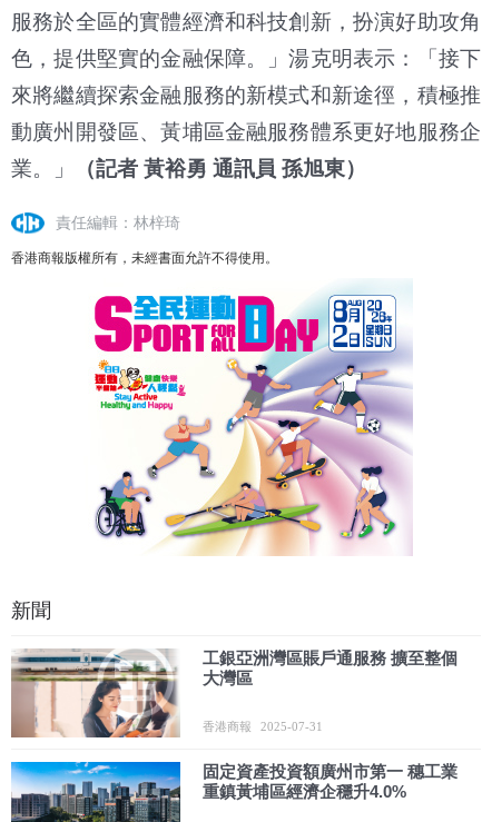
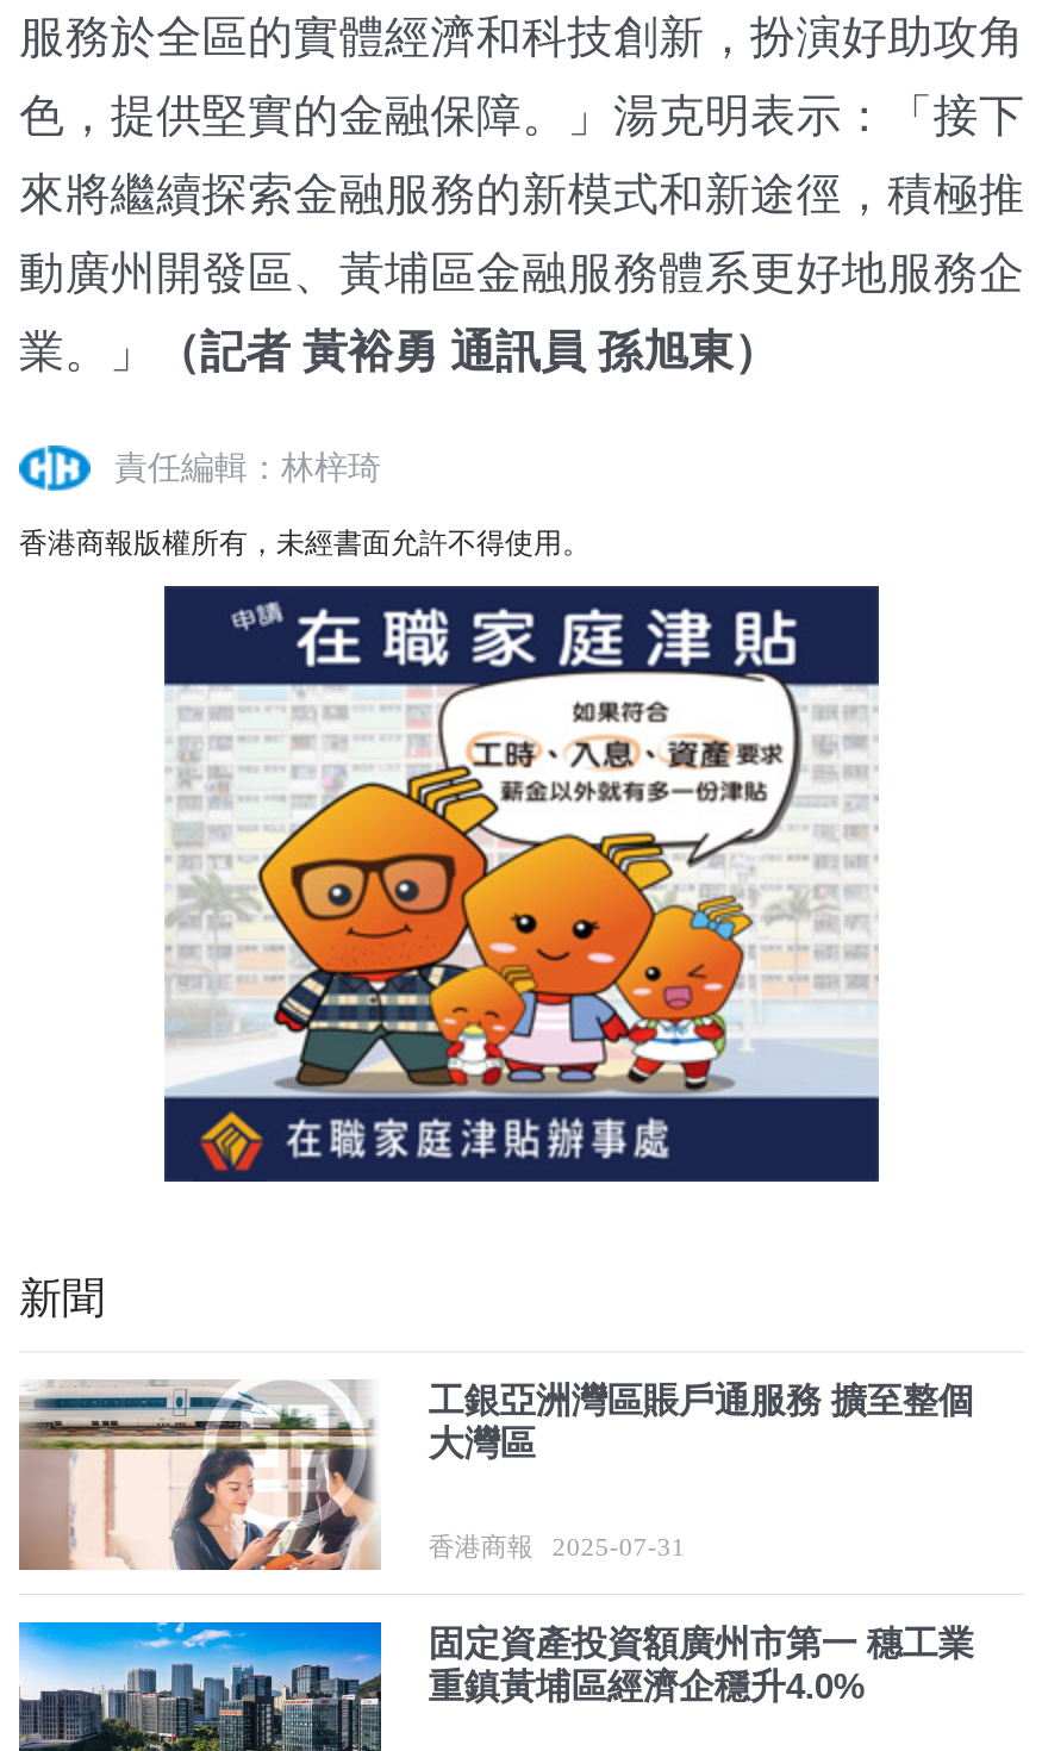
- [image]
+ [image]
